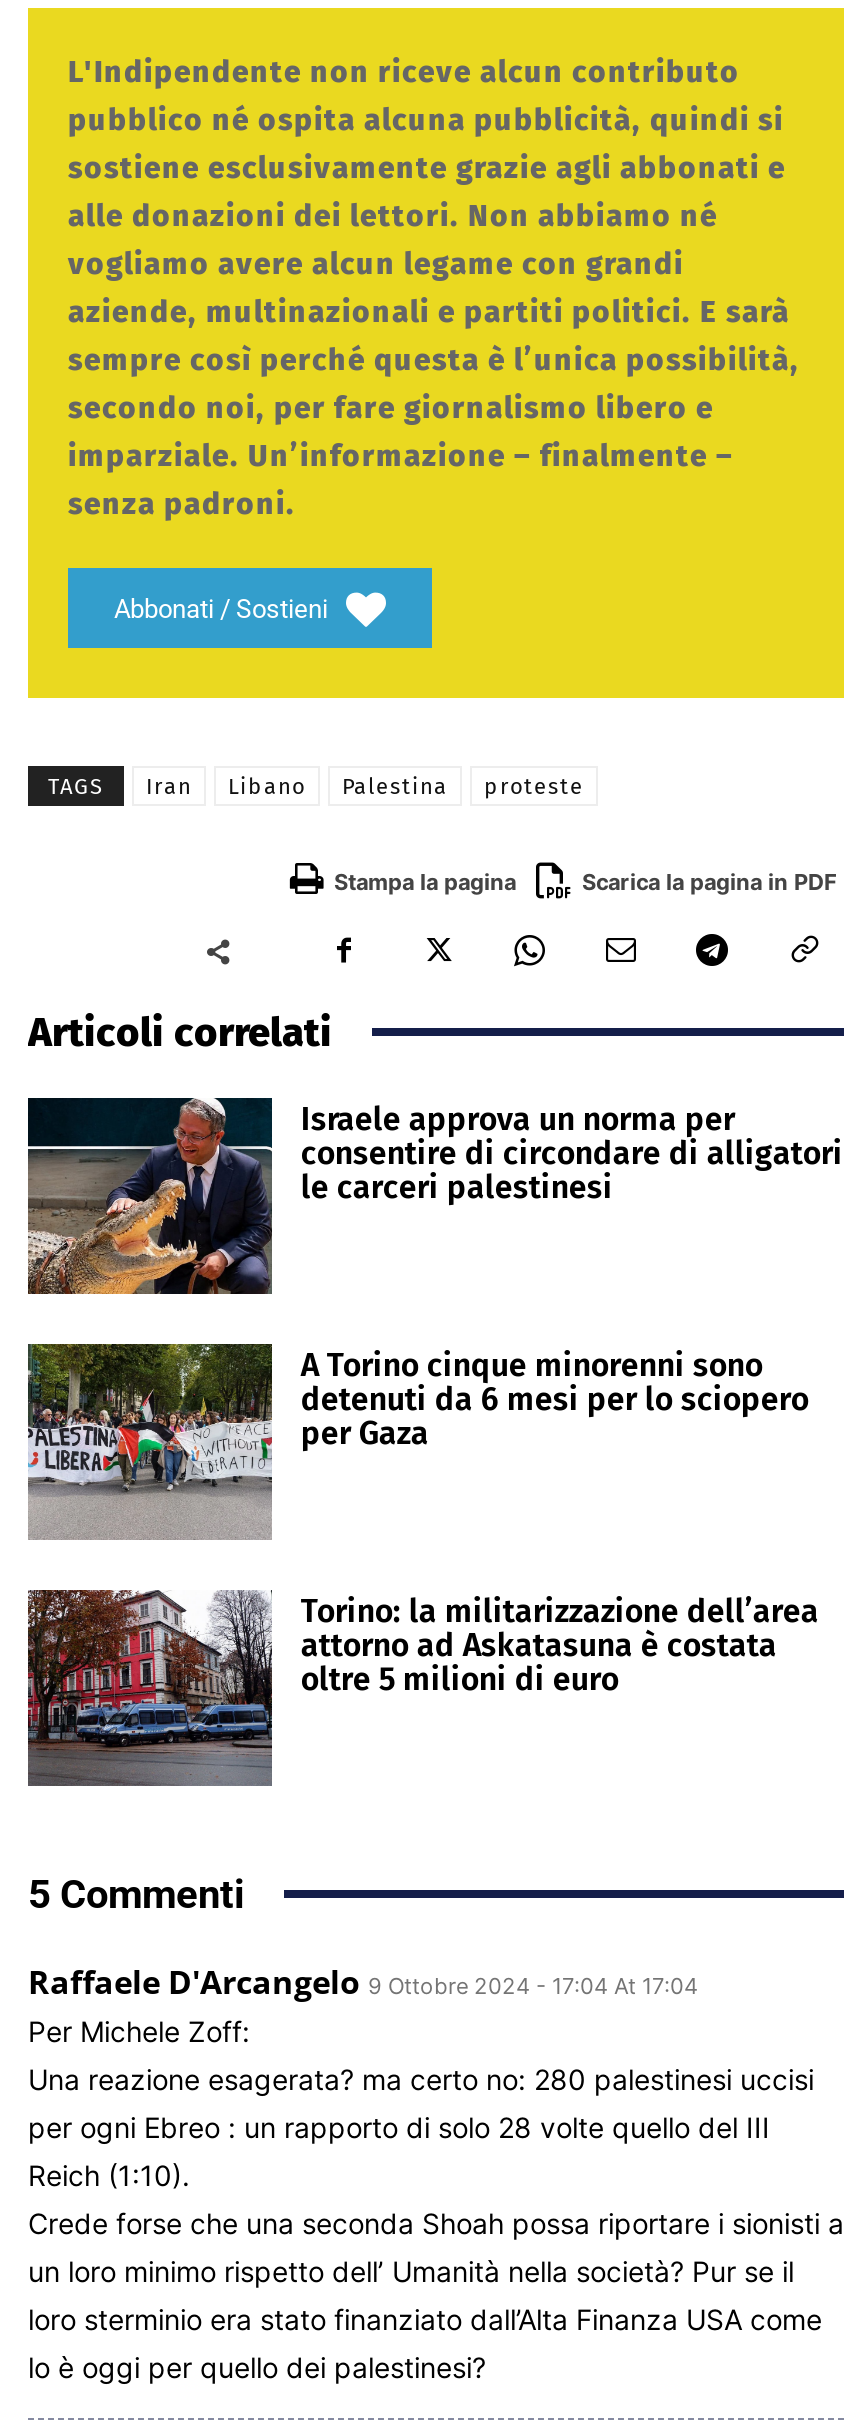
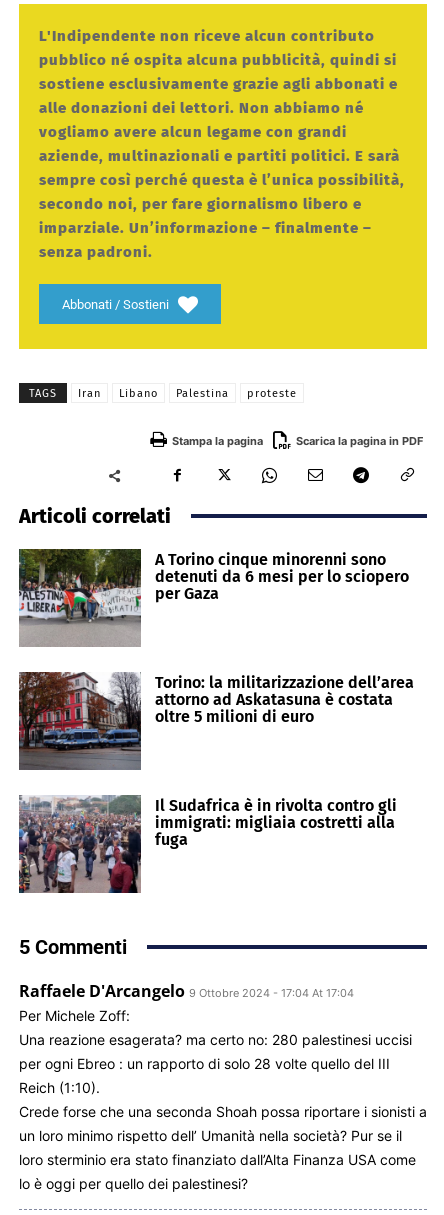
- [image]
- Israele approva un norma per
- consentire di circondare di alligatori
- le carceri palestinesi

moved up: [image] | A Torino cinque minorenni sono | detenuti da 6 mesi per lo sciopero | per Gaza | Torino: la militarizzazione dell’area | attorno ad Askatasuna è costata | oltre 5 milioni di euro

+ [image]
+ Il Sudafrica è in rivolta contro gli
+ immigrati: migliaia costretti alla
+ fuga
